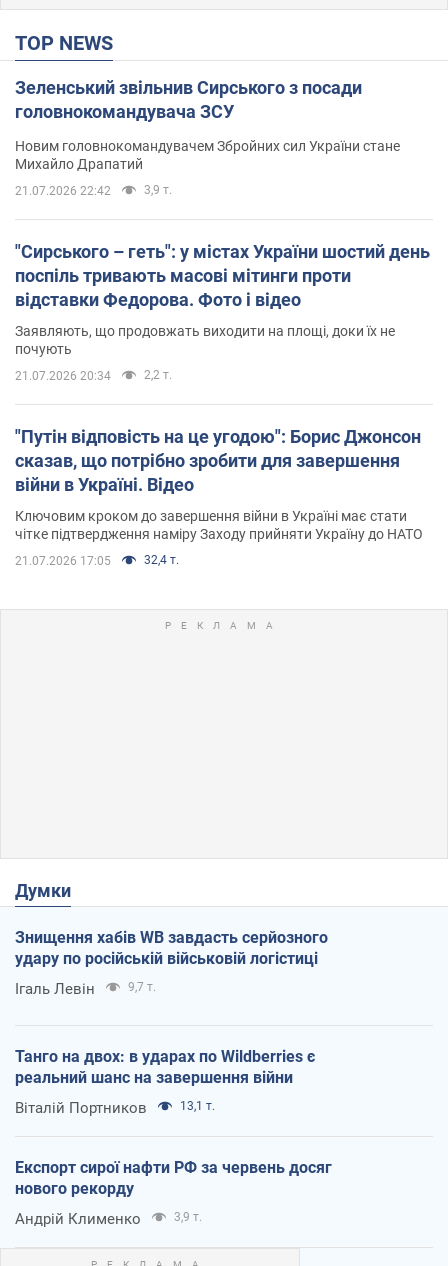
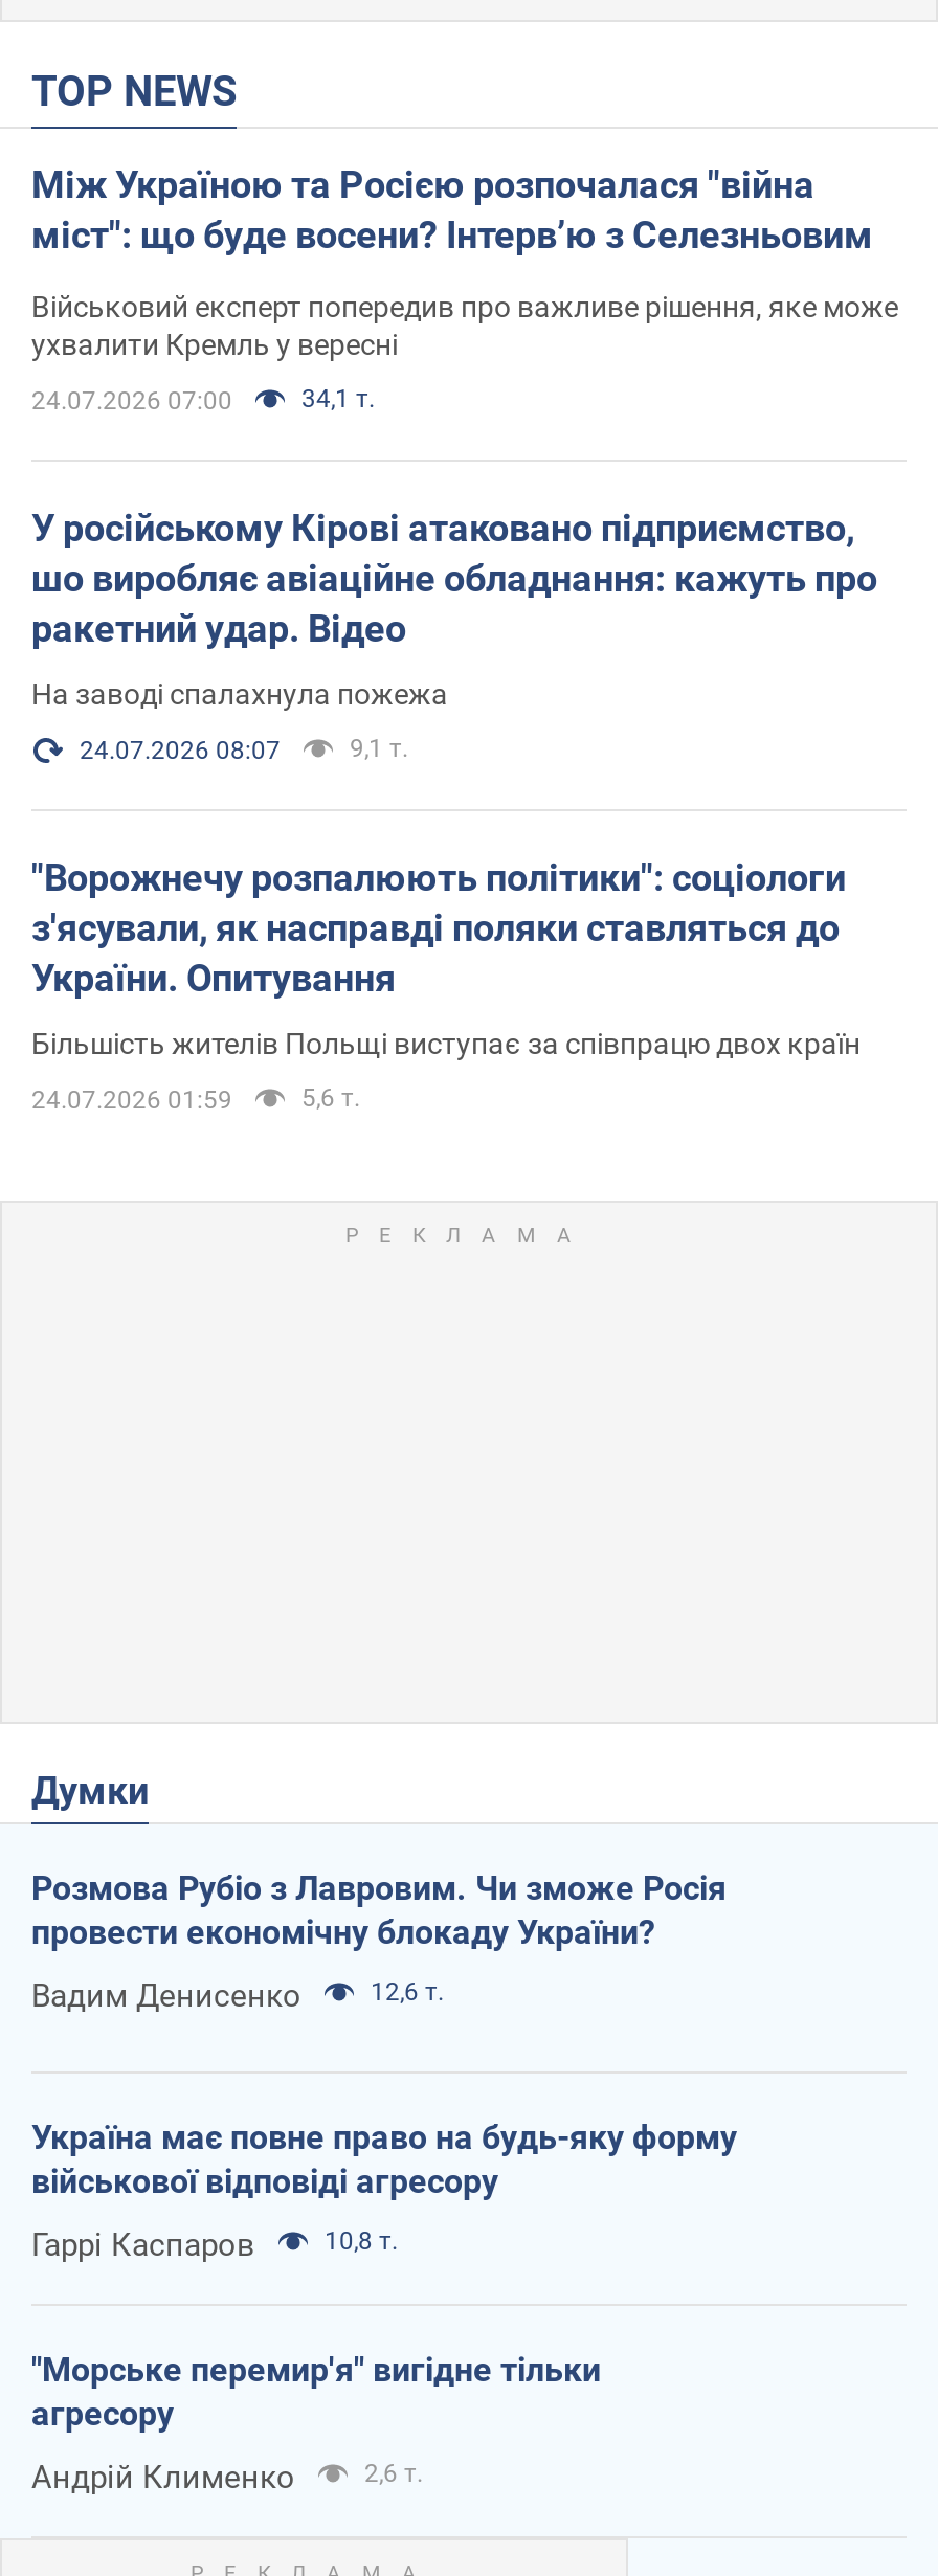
- Зеленський звільнив Сирського з посади
- головнокомандувача ЗСУ
+ Між Україною та Росією розпочалася "війна
+ міст": що буде восени? Інтерв’ю з Селезньовим

- Новим головнокомандувачем Збройних сил України стане
- Михайло Драпатий
+ Військовий експерт попередив про важливе рішення, яке може
+ ухвалити Кремль у вересні

- 21.07.2026 22:42
- 3,9 т.
+ 24.07.2026 07:00
+ 34,1 т.

- "Сирського – геть": у містах України шостий день
- поспіль тривають масові мітинги проти
- відставки Федорова. Фото і відео
+ У російському Кірові атаковано підприємство,
+ шо виробляє авіаційне обладнання: кажуть про
+ ракетний удар. Відео

- Заявляють, що продовжать виходити на площі, доки їх не
- почують
+ На заводі спалахнула пожежа

- 21.07.2026 20:34
- 2,2 т.
+ 24.07.2026 08:07
+ 9,1 т.

- "Путін відповість на це угодою": Борис Джонсон
- сказав, що потрібно зробити для завершення
- війни в Україні. Відео
+ "Ворожнечу розпалюють політики": соціологи
+ з'ясували, як насправді поляки ставляться до
+ України. Опитування

- Ключовим кроком до завершення війни в Україні має стати
- чітке підтвердження наміру Заходу прийняти Україну до НАТО
+ Більшість жителів Польщі виступає за співпрацю двох країн

- 21.07.2026 17:05
- 32,4 т.
+ 24.07.2026 01:59
+ 5,6 т.

- Знищення хабів WB завдасть серйозного
- удару по російській військовій логістиці
+ Розмова Рубіо з Лавровим. Чи зможе Росія
+ провести економічну блокаду України?

- Ігаль Левін
- 9,7 т.
+ Вадим Денисенко
+ 12,6 т.

- Танго на двох: в ударах по Wildberries є
- реальний шанс на завершення війни
+ Україна має повне право на будь-яку форму
+ військової відповіді агресору

- Віталій Портников
- 13,1 т.
+ Гаррі Каспаров
+ 10,8 т.

- Експорт сирої нафти РФ за червень досяг
- нового рекорду
+ "Морське перемир'я" вигідне тільки
+ агресору

- 3,9 т.
+ 2,6 т.
